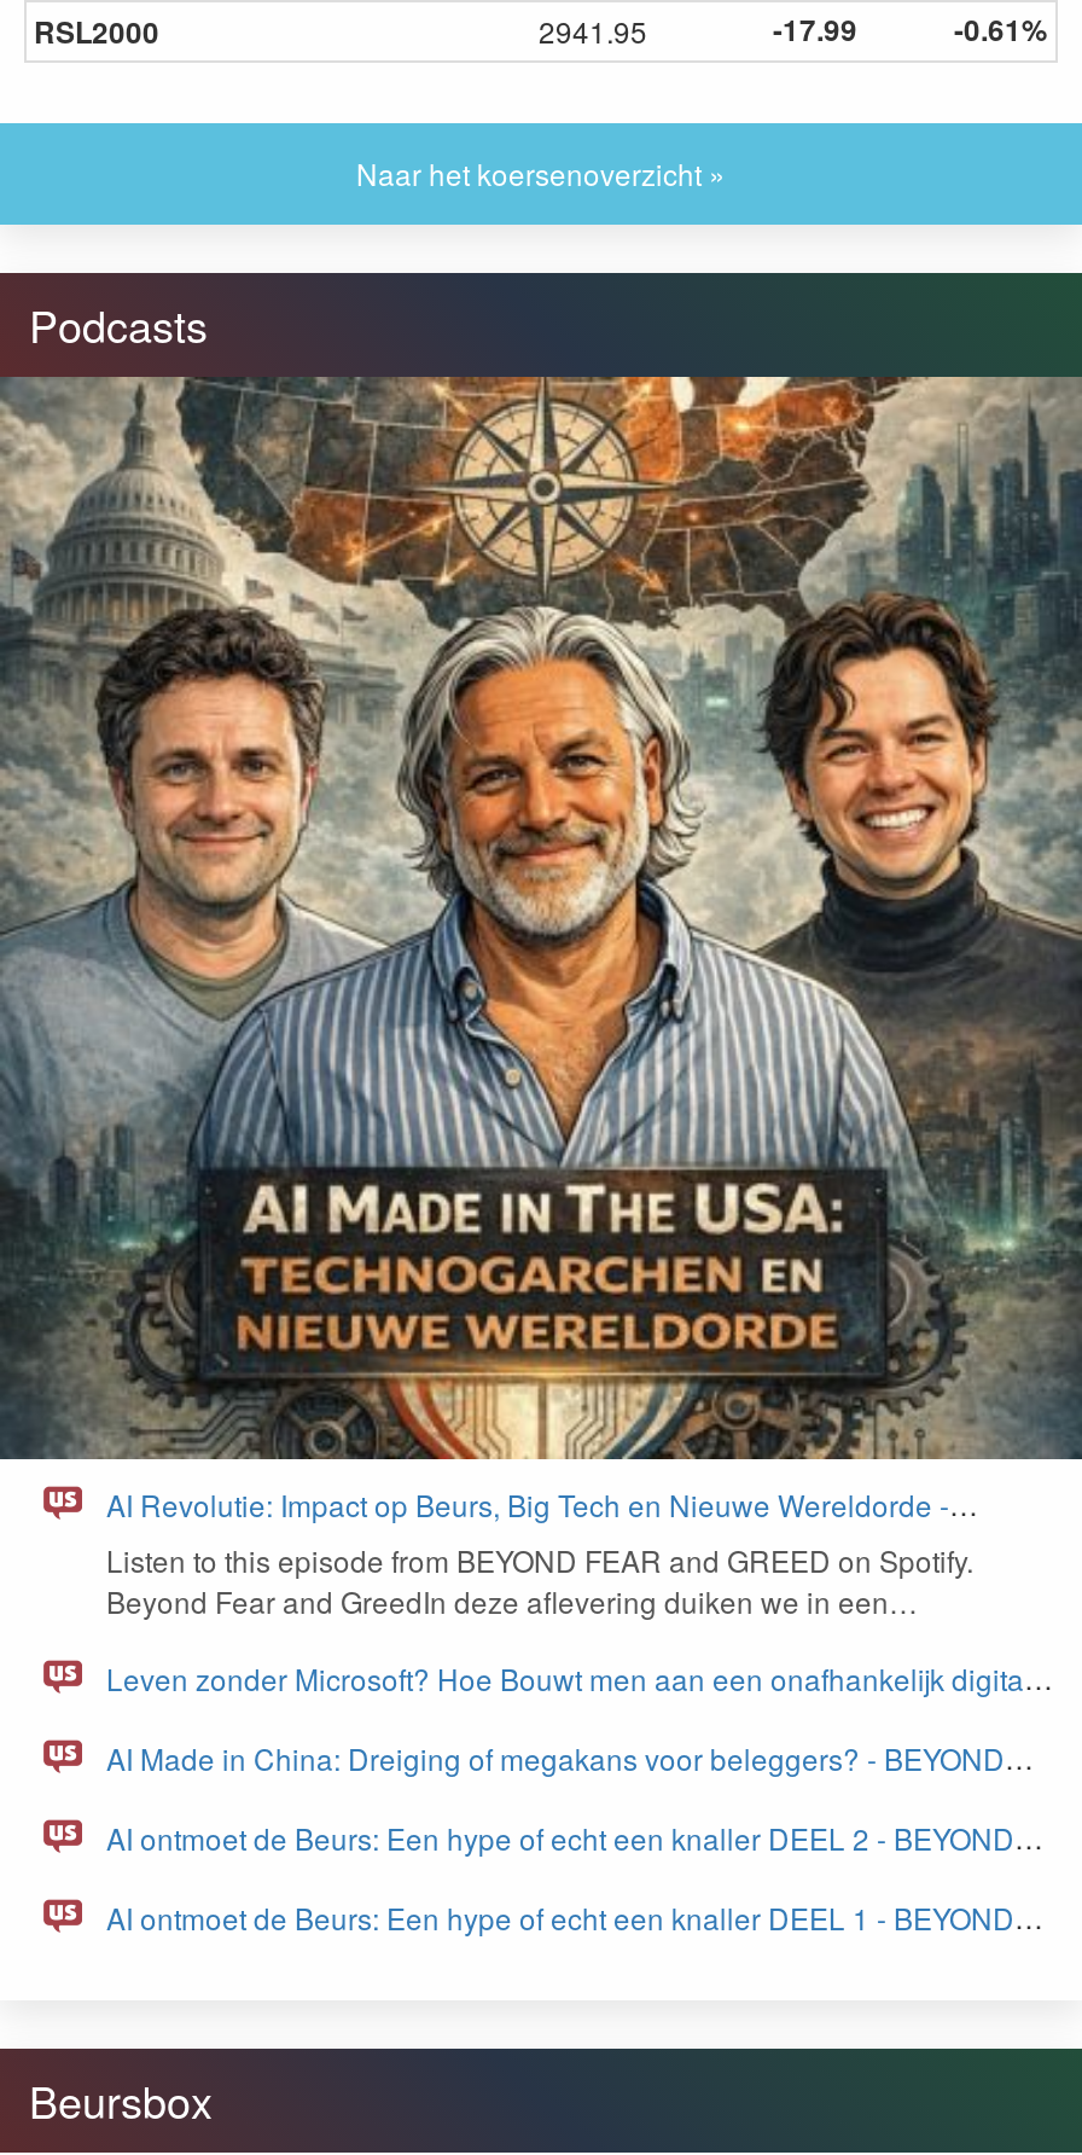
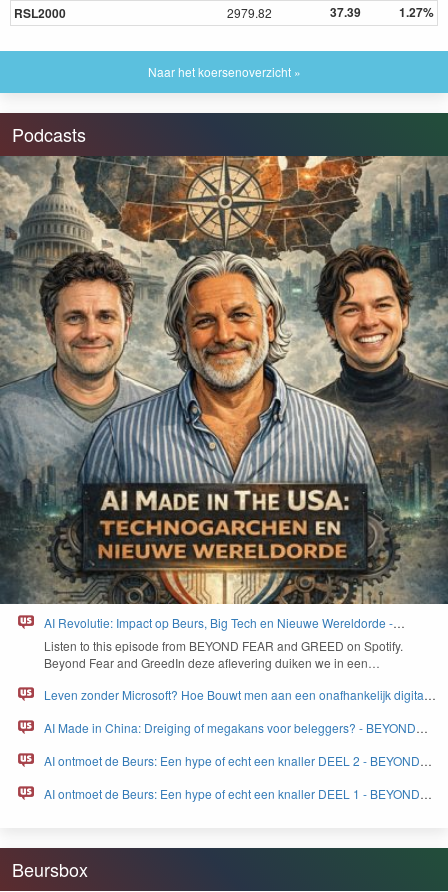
- 2941.95
+ 2979.82

- -17.99
+ 37.39

- -0.61%
+ 1.27%
